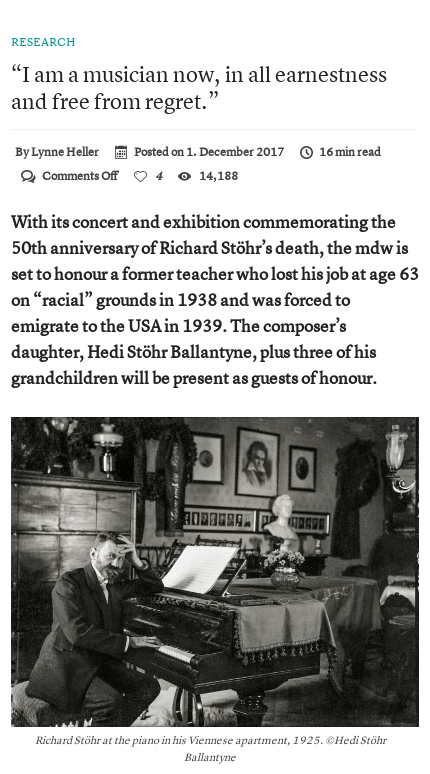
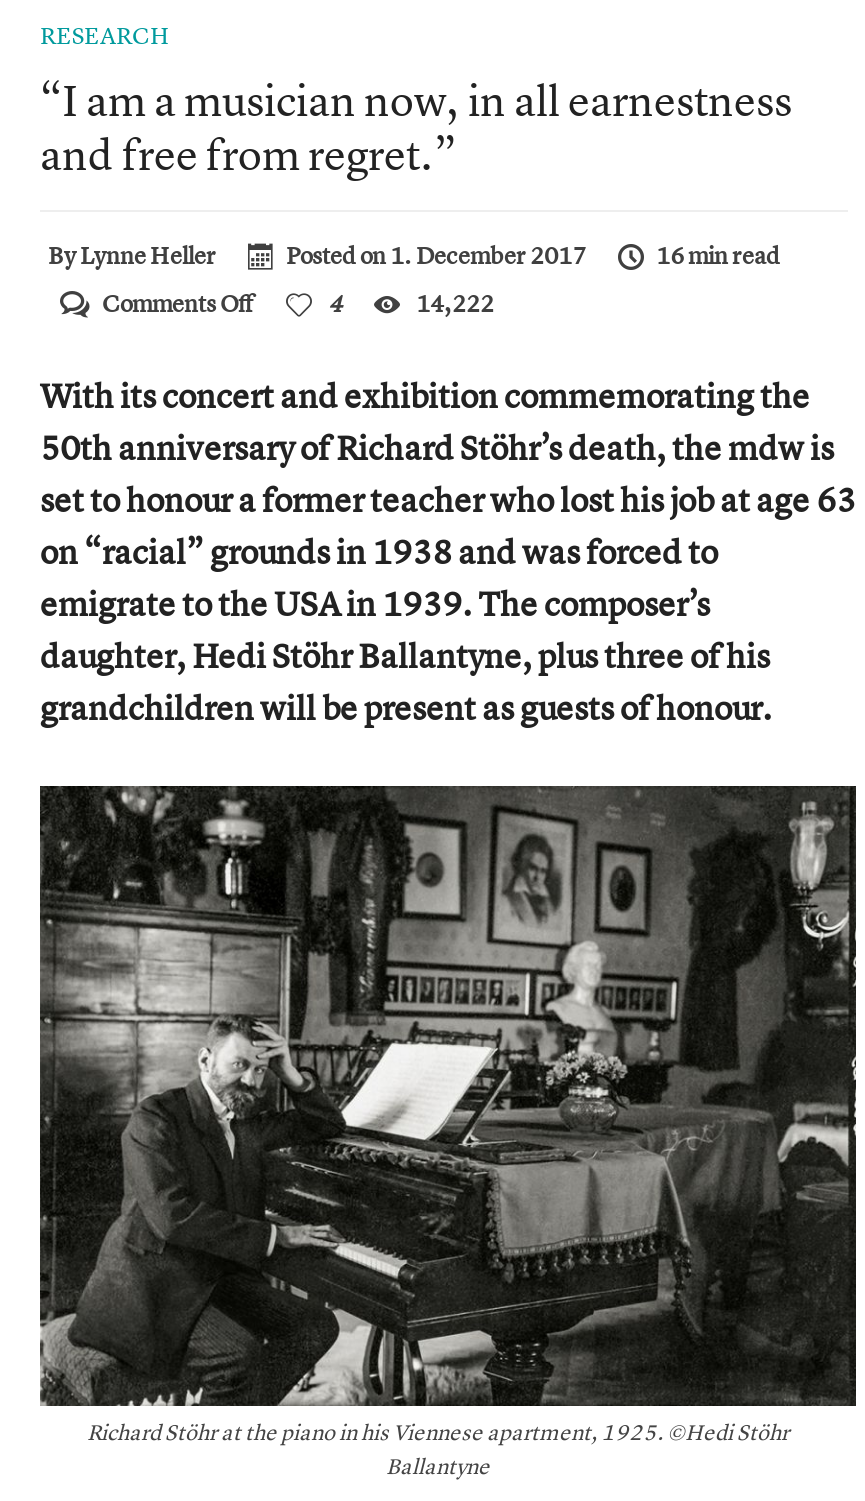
- 14,188
+ 14,222
